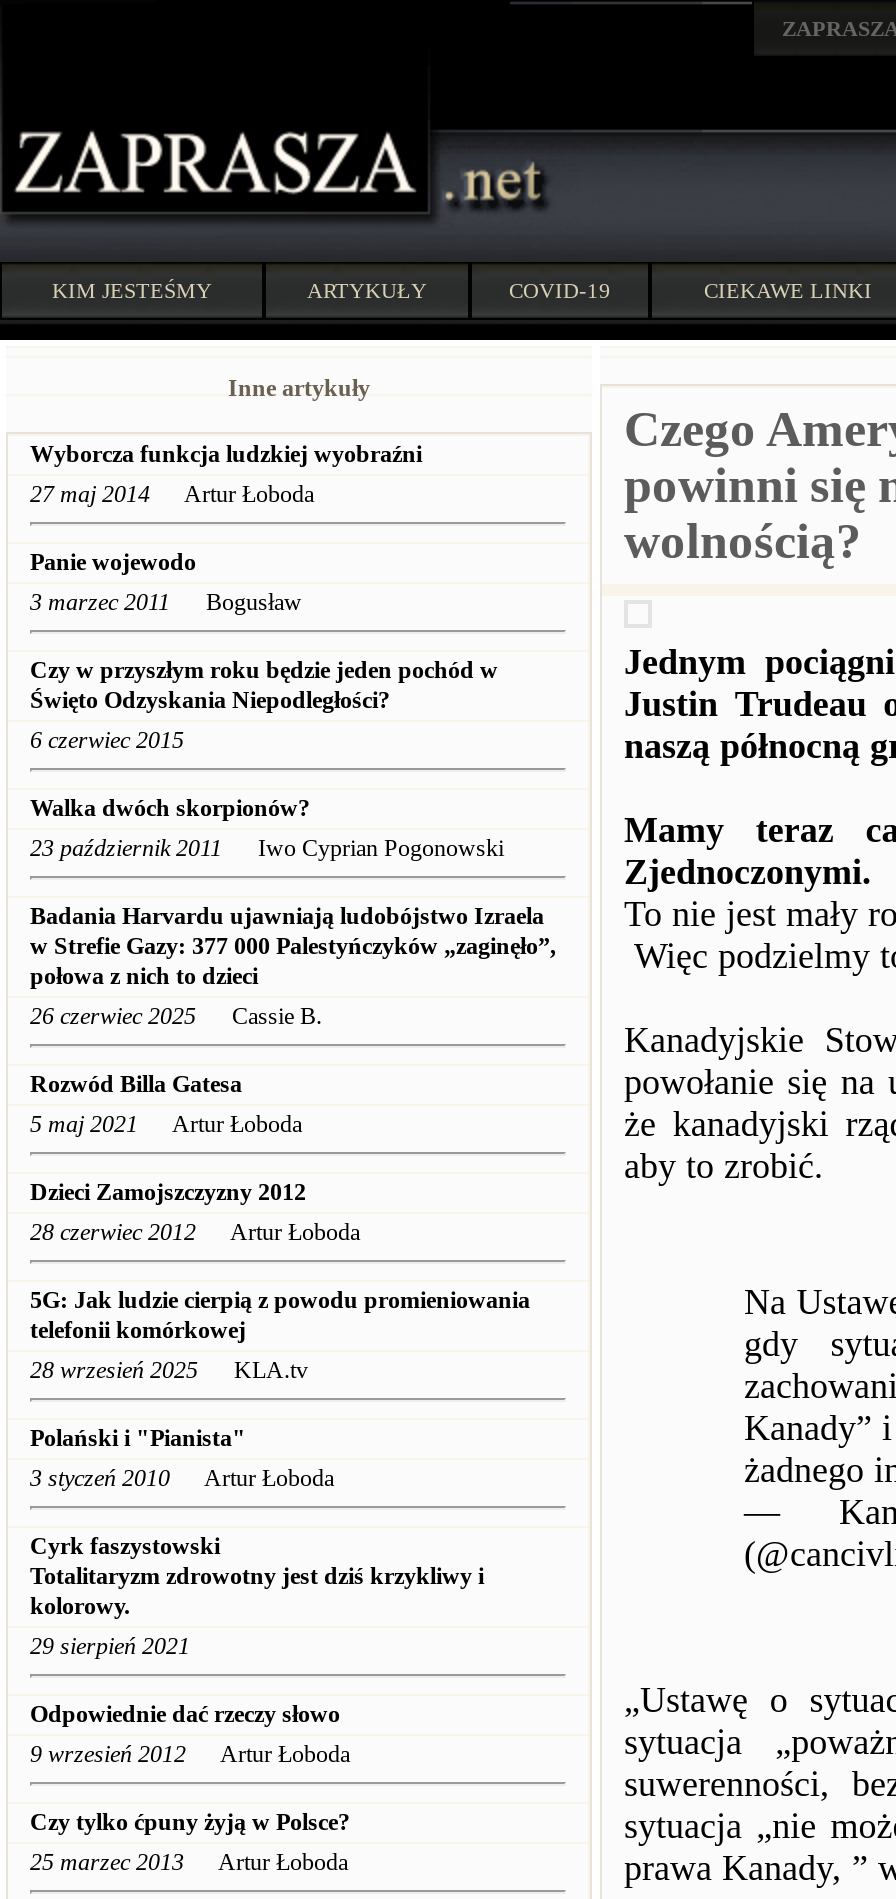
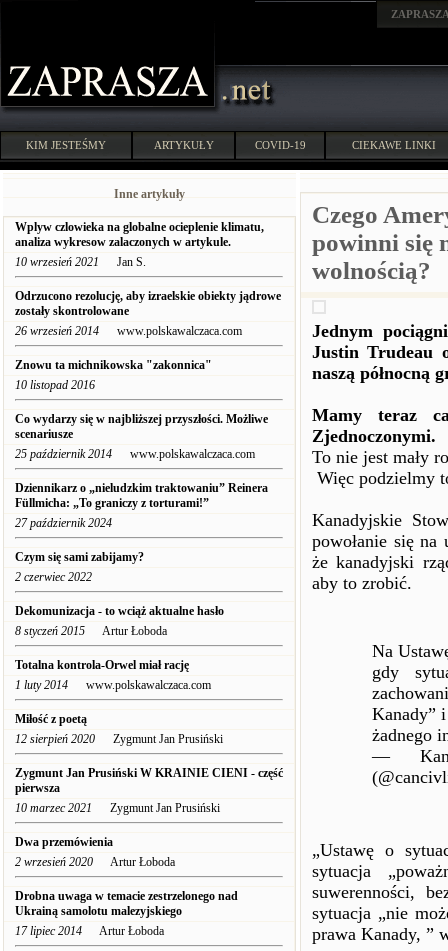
- Wyborcza funkcja ludzkiej wyobraźni
- 27 maj 2014 Artur Łoboda
+ Wplyw czlowieka na globalne ocieplenie klimatu,
+ analiza wykresow zalaczonych w artykule.
+ 10 wrzesień 2021 Jan S.

- Panie wojewodo
- 3 marzec 2011 Bogusław
+ Odrzucono rezolucję, aby izraelskie obiekty jądrowe
+ zostały skontrolowane
+ 26 wrzesień 2014 www.polskawalczaca.com

- Czy w przyszłym roku będzie jeden pochód w
- Święto Odzyskania Niepodległości?
- 6 czerwiec 2015
+ Znowu ta michnikowska "zakonnica"
+ 10 listopad 2016

- Walka dwóch skorpionów?
- 23 październik 2011 Iwo Cyprian Pogonowski
+ Co wydarzy się w najbliższej przyszłości. Możliwe
+ scenariusze
+ 25 październik 2014 www.polskawalczaca.com

- Badania Harvardu ujawniają ludobójstwo Izraela
- w Strefie Gazy: 377 000 Palestyńczyków „zaginęło”,
- połowa z nich to dzieci
- 26 czerwiec 2025 Cassie B.
+ Dziennikarz o „nieludzkim traktowaniu” Reinera
+ Füllmicha: „To graniczy z torturami!”
+ 27 październik 2024

- Rozwód Billa Gatesa
- 5 maj 2021 Artur Łoboda
+ Czym się sami zabijamy?
+ 2 czerwiec 2022

- Dzieci Zamojszczyzny 2012
- 28 czerwiec 2012 Artur Łoboda
+ Dekomunizacja - to wciąż aktualne hasło
+ 8 styczeń 2015 Artur Łoboda

- 5G: Jak ludzie cierpią z powodu promieniowania
- telefonii komórkowej
- 28 wrzesień 2025 KLA.tv
+ Totalna kontrola-Orwel miał rację
+ 1 luty 2014 www.polskawalczaca.com

- Polański i "Pianista"
- 3 styczeń 2010 Artur Łoboda
+ Miłość z poetą
+ 12 sierpień 2020 Zygmunt Jan Prusiński

- Cyrk faszystowski
- Totalitaryzm zdrowotny jest dziś krzykliwy i
- kolorowy.
- 29 sierpień 2021
+ Zygmunt Jan Prusiński W KRAINIE CIENI - część
+ pierwsza
+ 10 marzec 2021 Zygmunt Jan Prusiński

- Odpowiednie dać rzeczy słowo
- 9 wrzesień 2012 Artur Łoboda
+ Dwa przemówienia
+ 2 wrzesień 2020 Artur Łoboda

- Czy tylko ćpuny żyją w Polsce?
- 25 marzec 2013 Artur Łoboda
+ Drobna uwaga w temacie zestrzelonego nad
+ Ukrainą samolotu malezyjskiego
+ 17 lipiec 2014 Artur Łoboda
